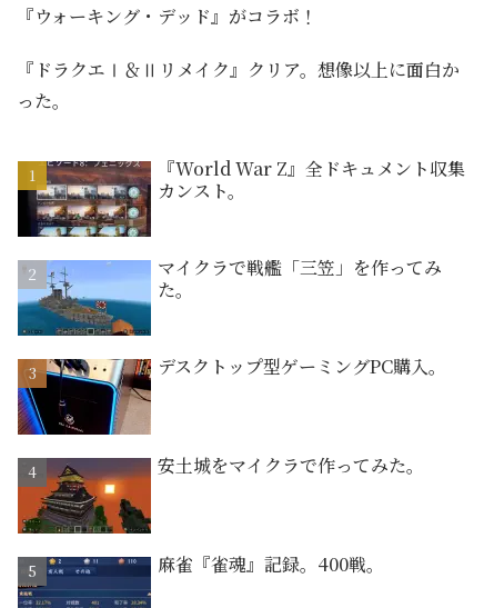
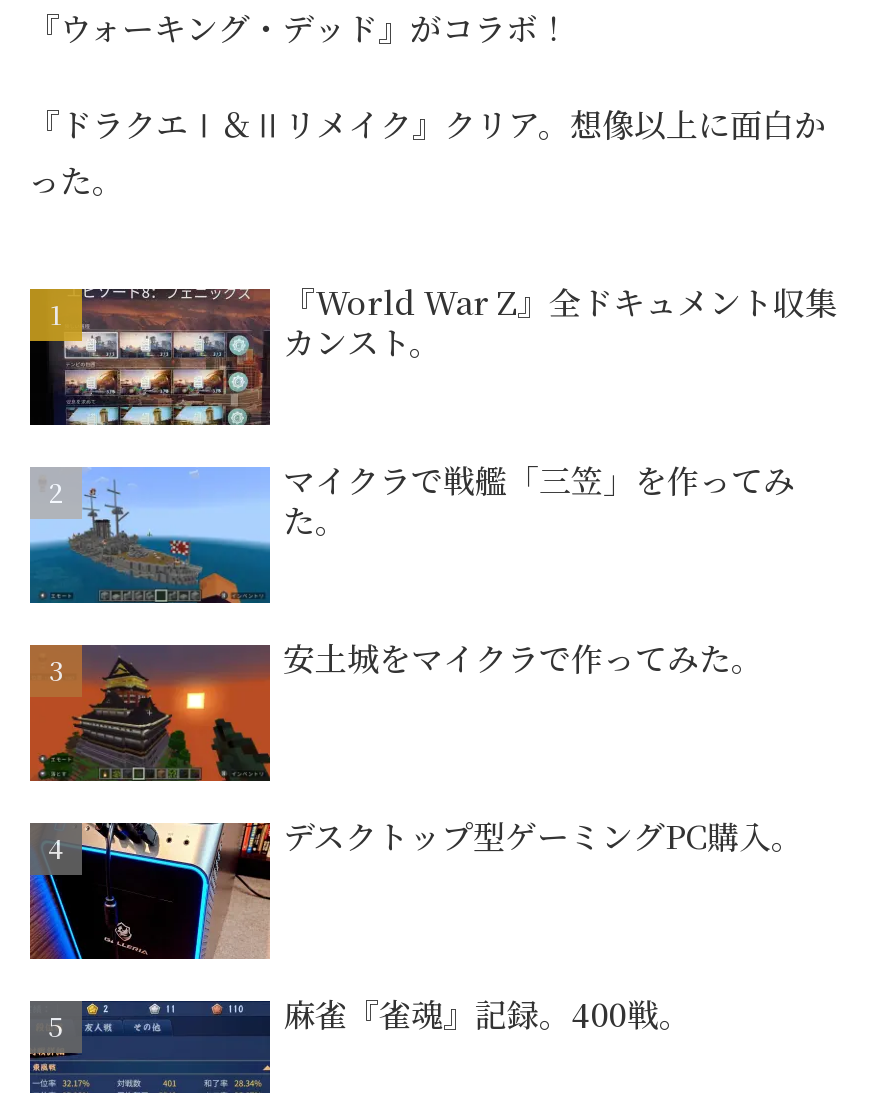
moved down: [image] | デスクトップ型ゲーミングPC購入。

moved up: [image] | 安土城をマイクラで作ってみた。
